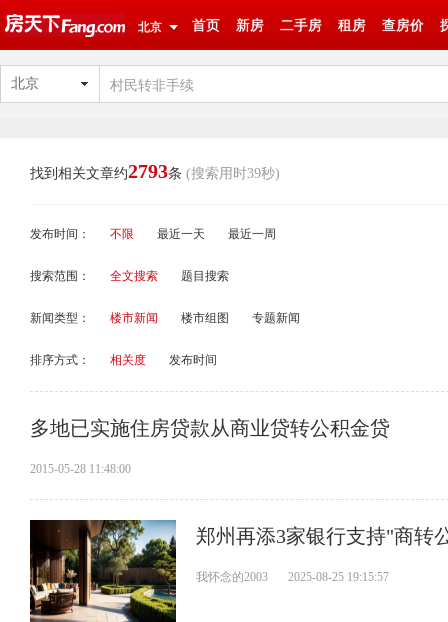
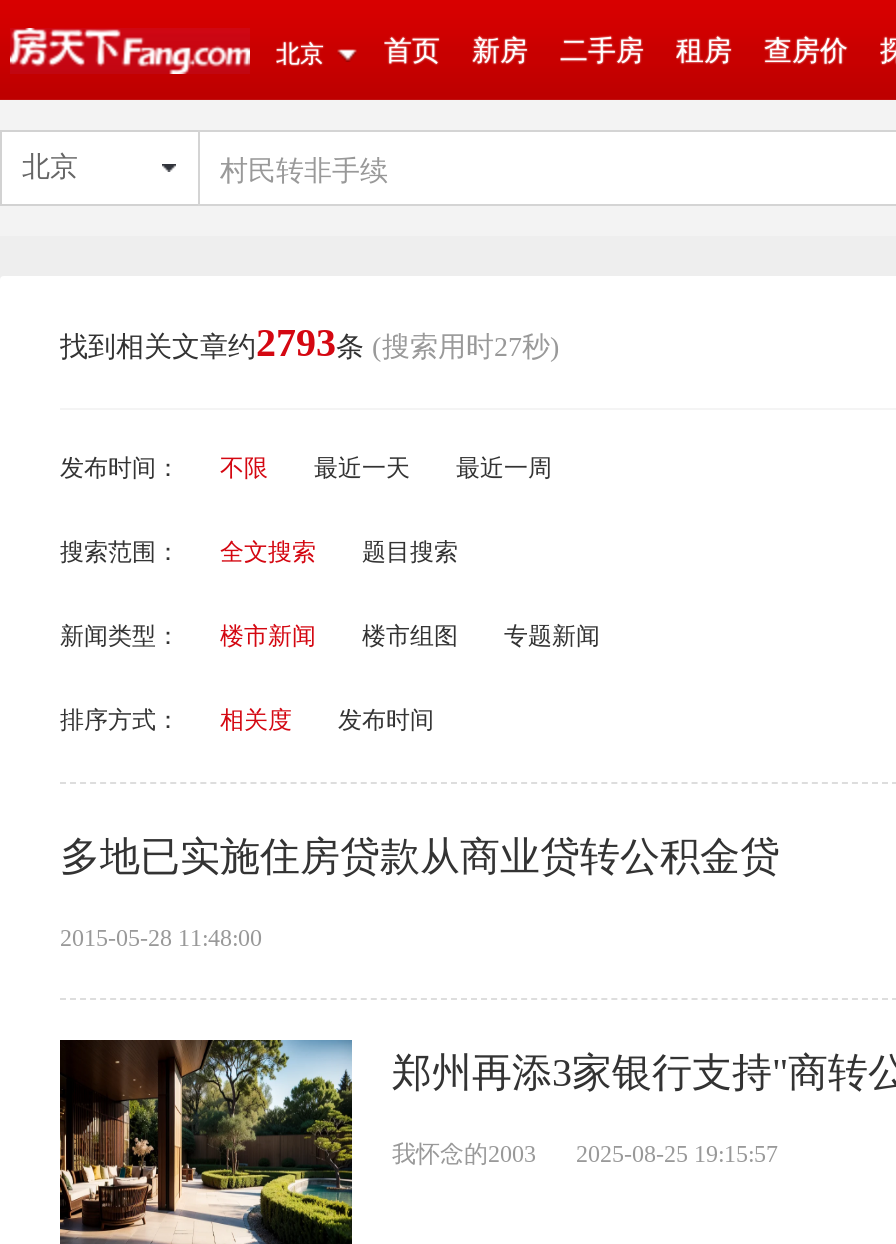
- 找到相关文章约2793条(搜索用时39秒)
+ 找到相关文章约2793条(搜索用时27秒)
